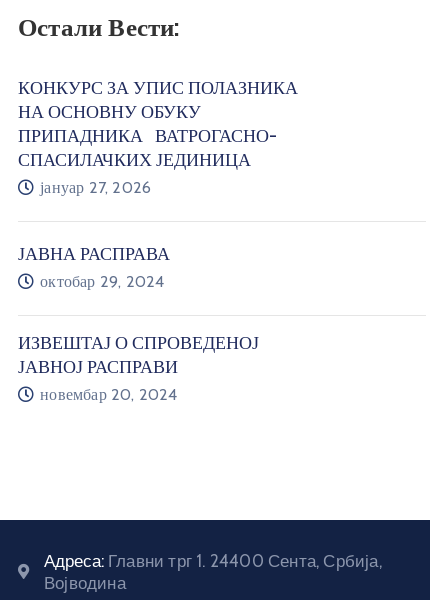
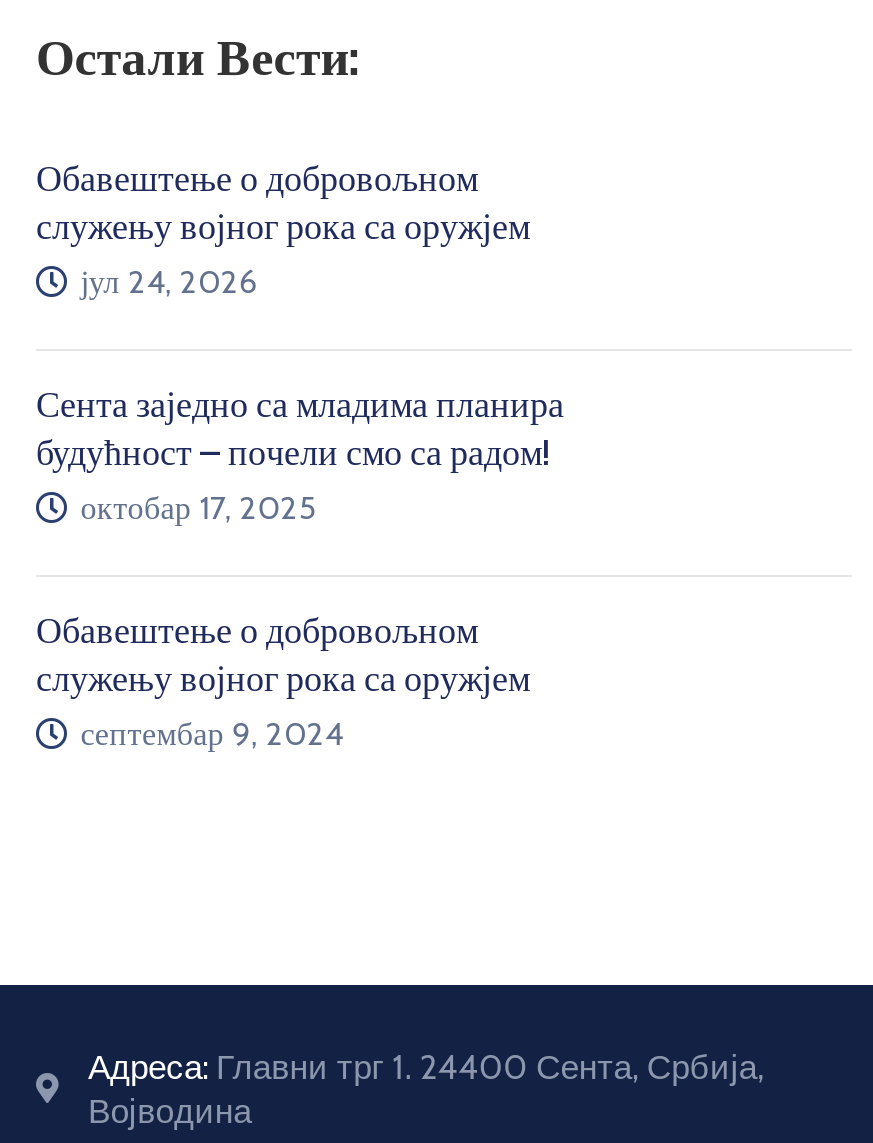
- КОНКУРС ЗА УПИС ПОЛАЗНИКА
- НА ОСНОВНУ ОБУКУ
- ПРИПАДНИКА ВАТРОГАСНО-
- СПАСИЛАЧКИХ ЈЕДИНИЦА
- јануар 27, 2026
+ Обавештење о добровољном
+ служењу војног рока са оружјем
+ јул 24, 2026

- ЈАВНА РАСПРАВА
- октобар 29, 2024
+ Сента заједно са младима планира
+ будућност – почели смо са радом!
+ октобар 17, 2025

- ИЗВЕШТАЈ О СПРОВЕДЕНОЈ
- ЈАВНОЈ РАСПРАВИ
- новембар 20, 2024
+ Обавештење о добровољном
+ служењу војног рока са оружјем
+ септембар 9, 2024
